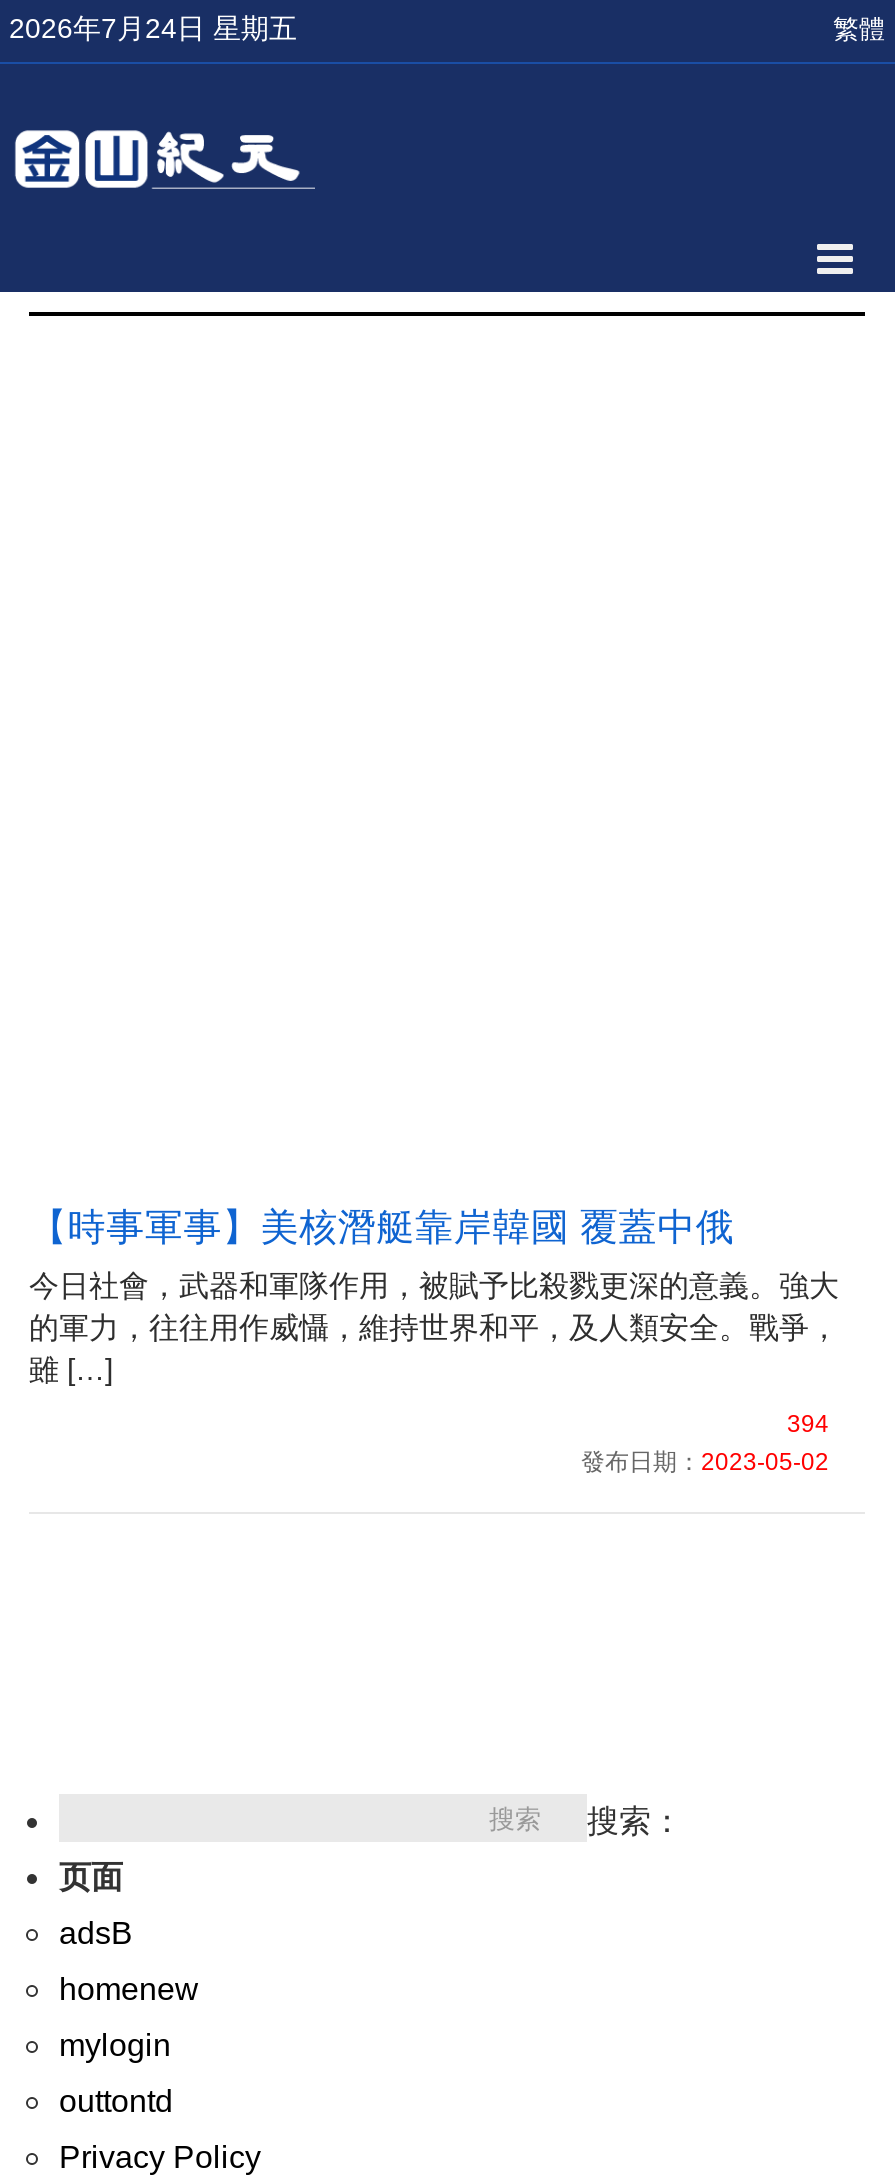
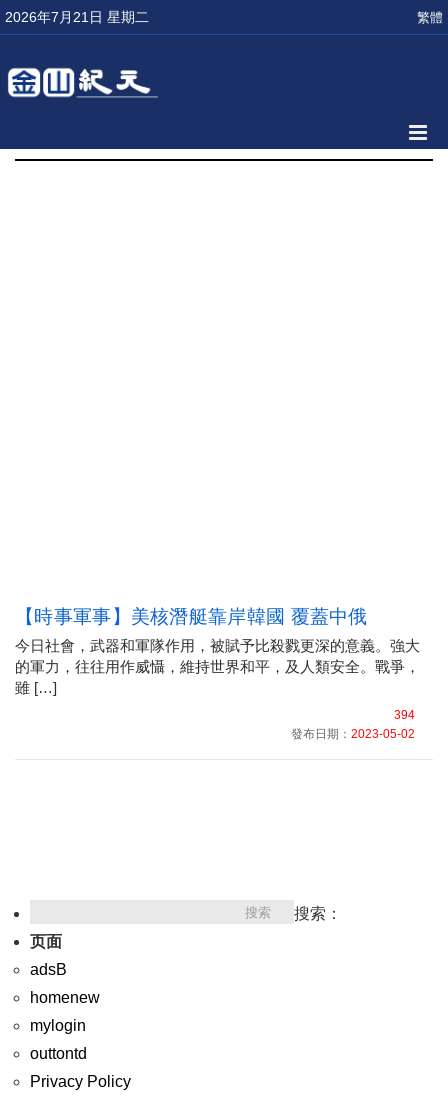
- 2026年7月24日 星期五
+ 2026年7月21日 星期二
